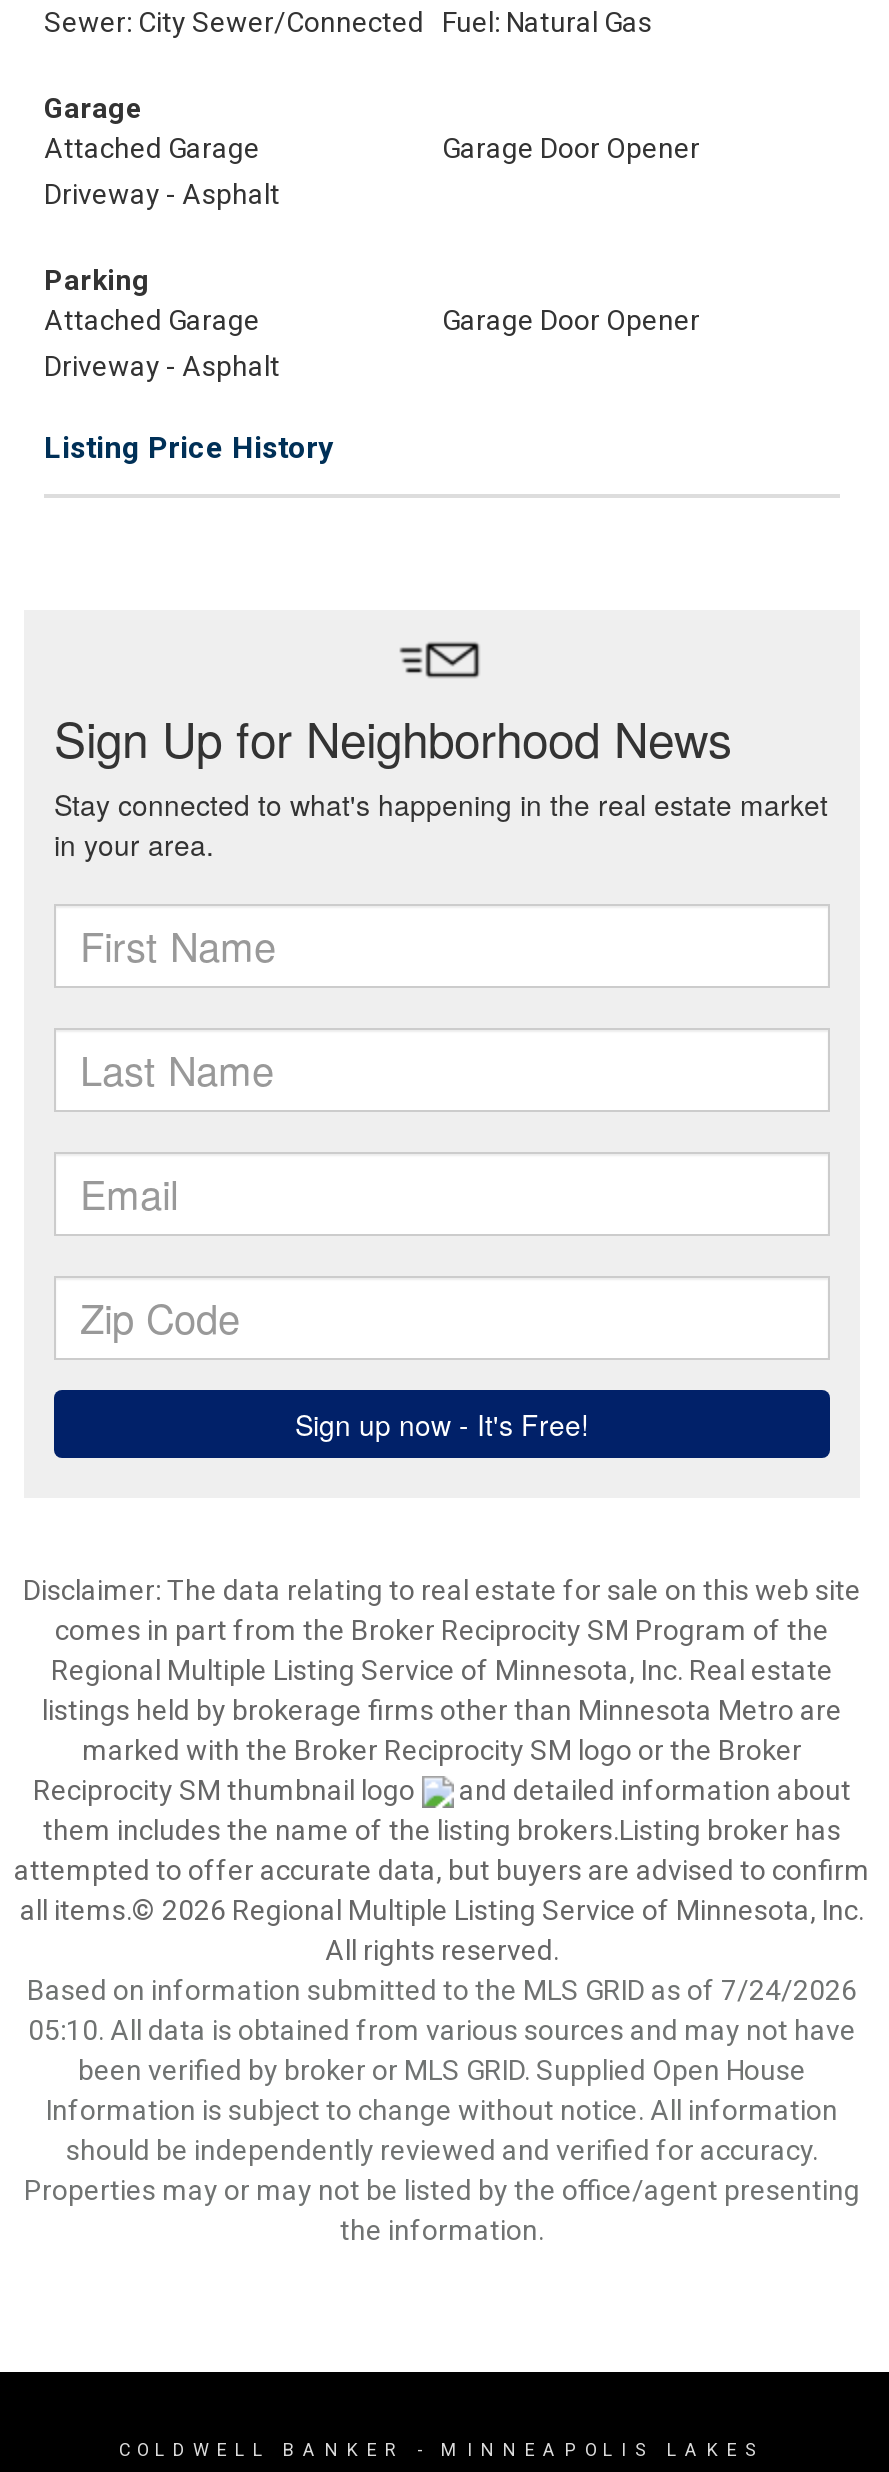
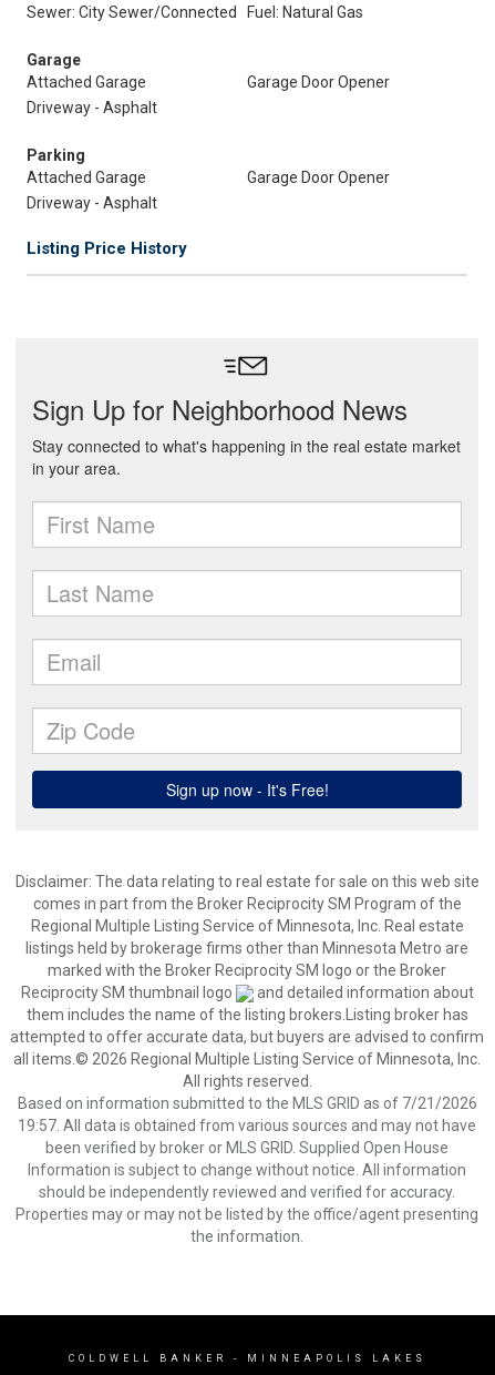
- Based on information submitted to the MLS GRID as of 7/24/2026
+ Based on information submitted to the MLS GRID as of 7/21/2026

- 05:10. All data is obtained from various sources and may not have
+ 19:57. All data is obtained from various sources and may not have
